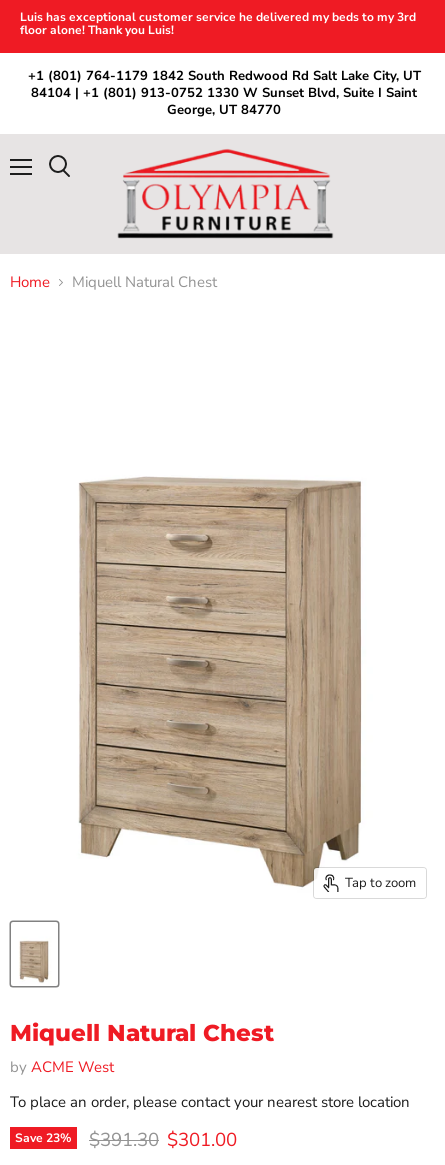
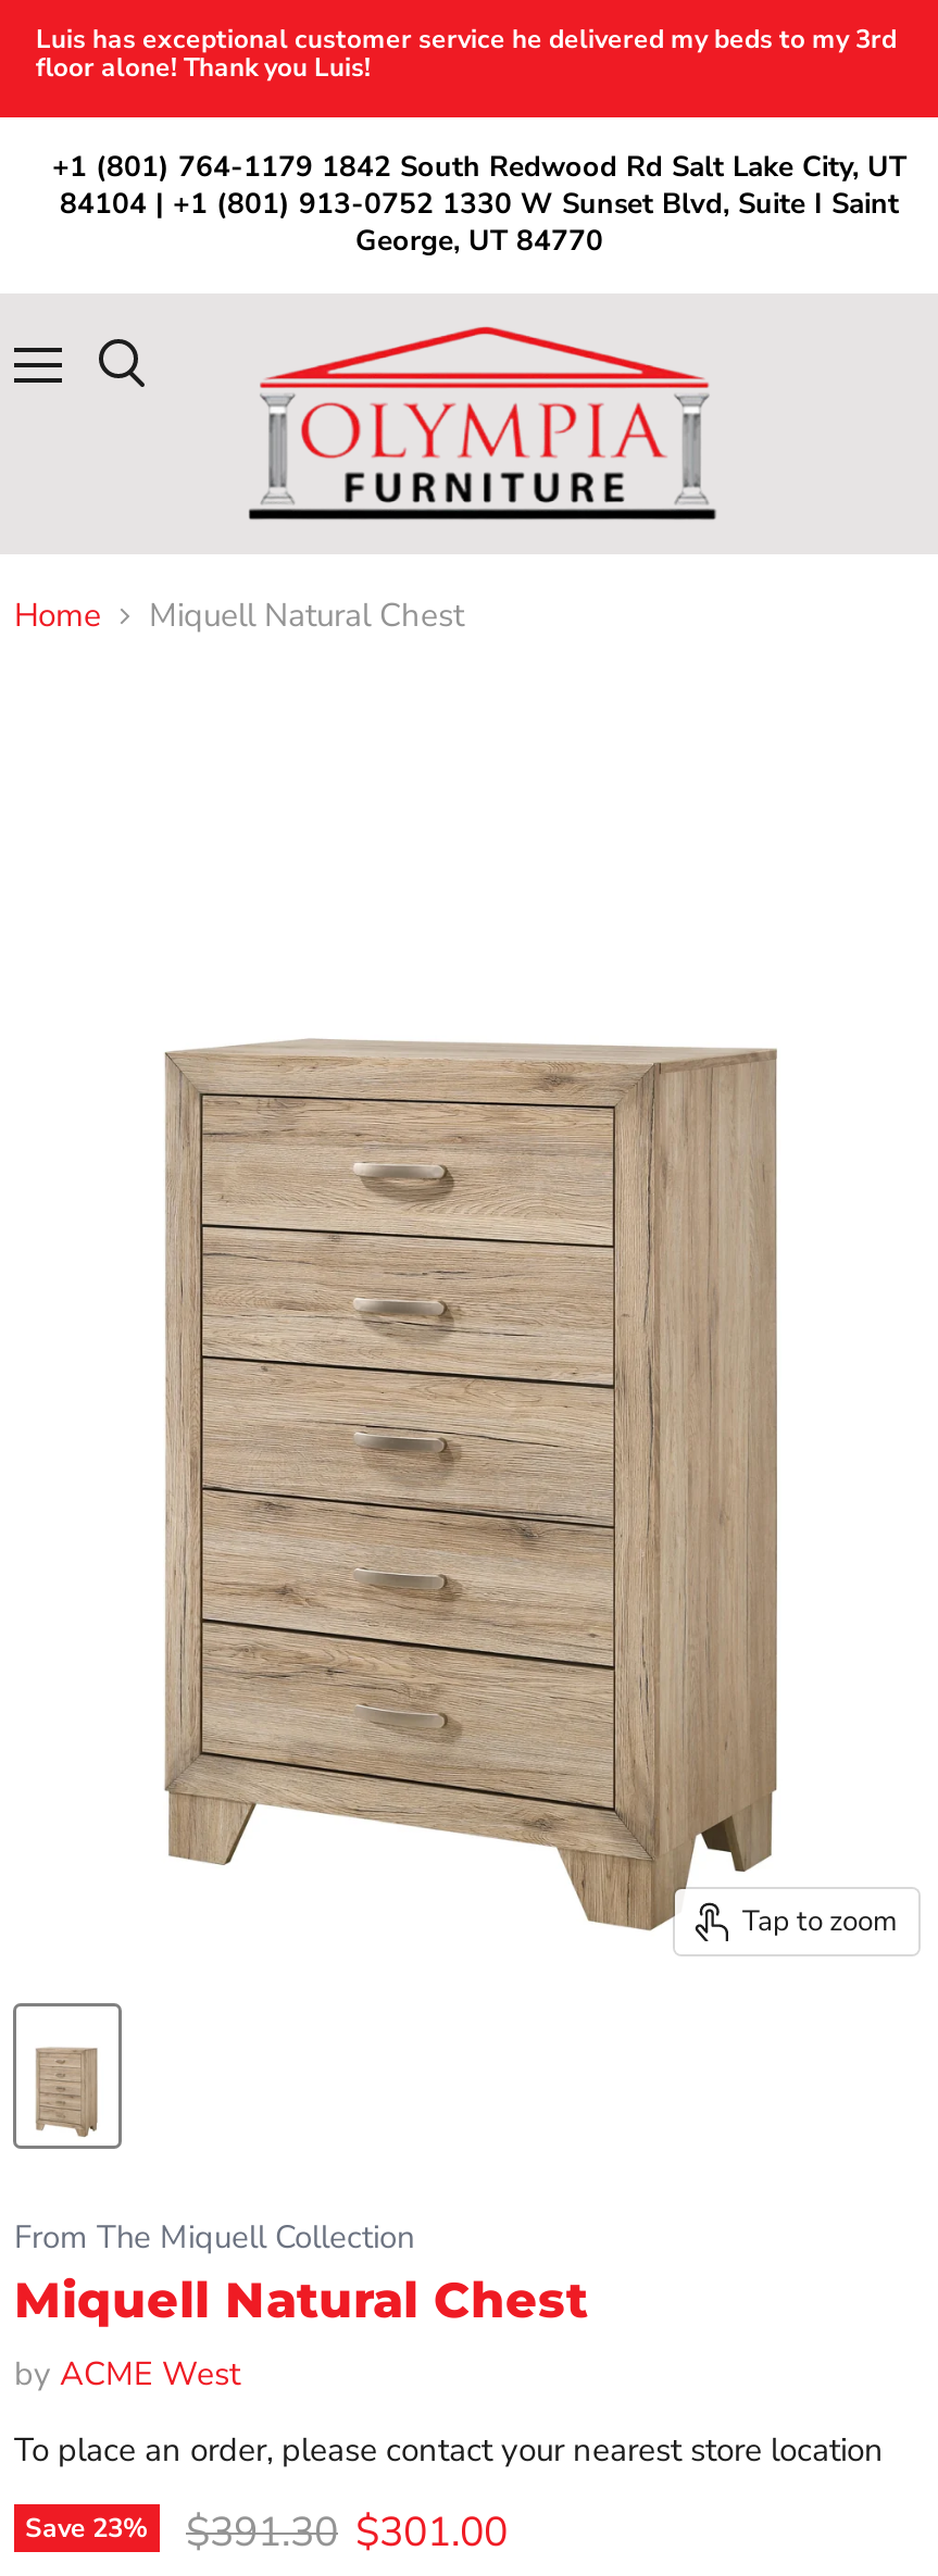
+ From The Miquell Collection
